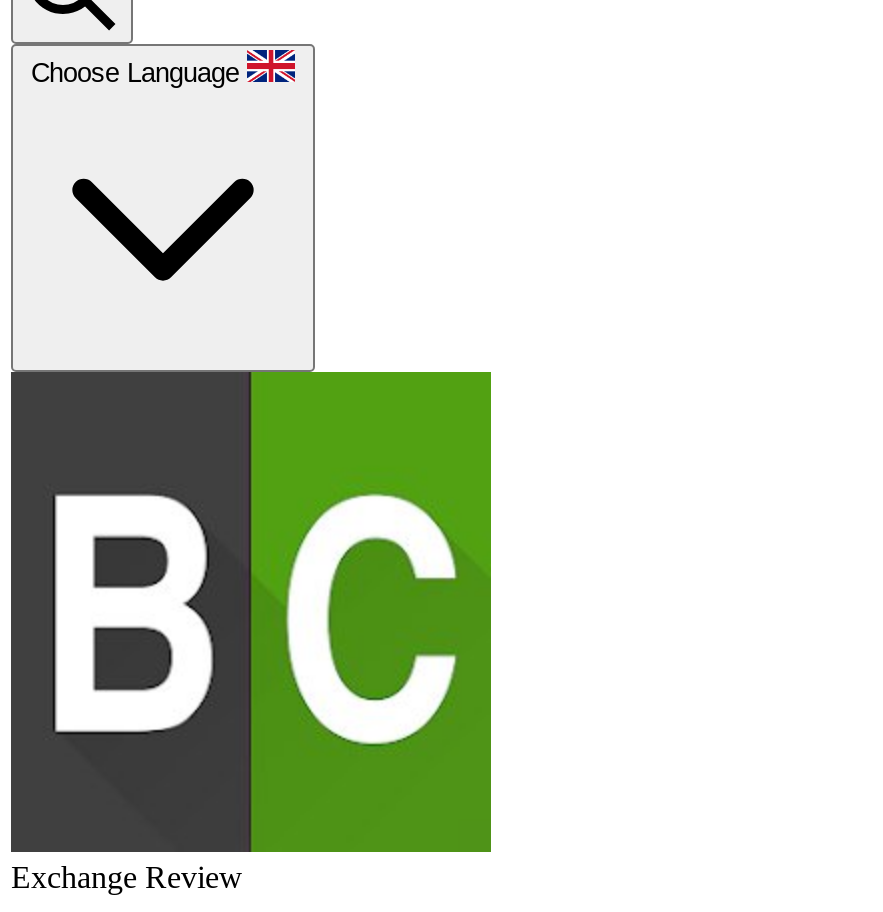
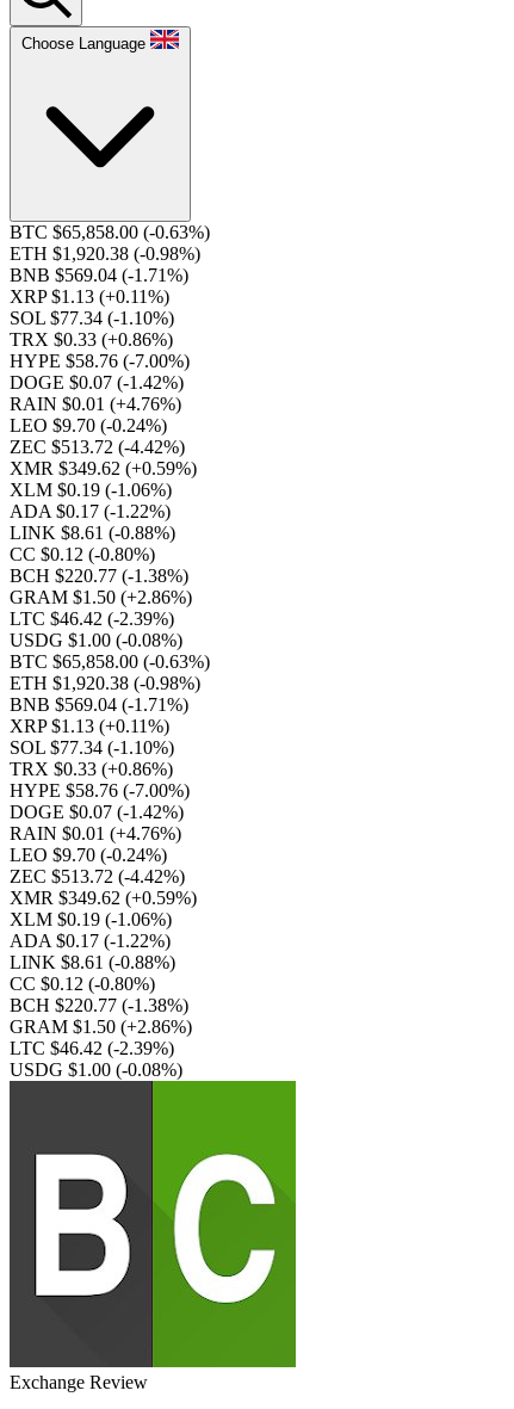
+ BTC $65,858.00(-0.63%)
+ ETH $1,920.38 (-0.98%)
+ BNB $569.04 (-1.71%)
+ XRP $1.13 (+0.11%)
+ SOL $77.34 (-1.10%)
+ TRX $0.33 (+0.86%)
+ HYPE $58.76 (-7.00%)
+ DOGE $0.07 (-1.42%)
+ RAIN $0.01 (+4.76%)
+ LEO $9.70 (-0.24%)
+ ZEC $513.72 (-4.42%)
+ XMR $349.62 (+0.59%)
+ XLM $0.19 (-1.06%)
+ ADA $0.17 (-1.22%)
+ LINK $8.61 (-0.88%)
+ CC $0.12 (-0.80%)
+ BCH $220.77 (-1.38%)
+ GRAM $1.50 (+2.86%)
+ LTC $46.42 (-2.39%)
+ USDG $1.00 (-0.08%)
+ BTC $65,858.00 (-0.63%)
+ ETH $1,920.38 (-0.98%)
+ BNB $569.04 (-1.71%)
+ XRP $1.13 (+0.11%)
+ SOL $77.34 (-1.10%)
+ TRX $0.33 (+0.86%)
+ HYPE $58.76 (-7.00%)
+ DOGE $0.07 (-1.42%)
+ RAIN $0.01 (+4.76%)
+ LEO $9.70 (-0.24%)
+ ZEC $513.72 (-4.42%)
+ XMR $349.62 (+0.59%)
+ XLM $0.19 (-1.06%)
+ ADA $0.17 (-1.22%)
+ LINK $8.61 (-0.88%)
+ CC $0.12 (-0.80%)
+ BCH $220.77 (-1.38%)
+ GRAM $1.50 (+2.86%)
+ LTC $46.42 (-2.39%)
+ USDG $1.00 (-0.08%)
